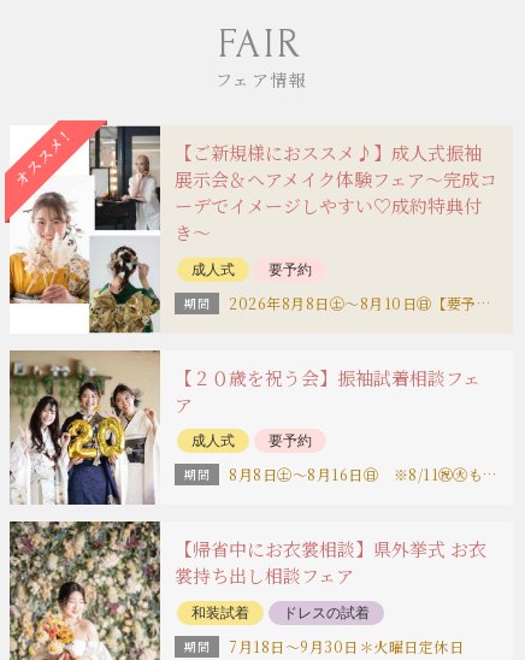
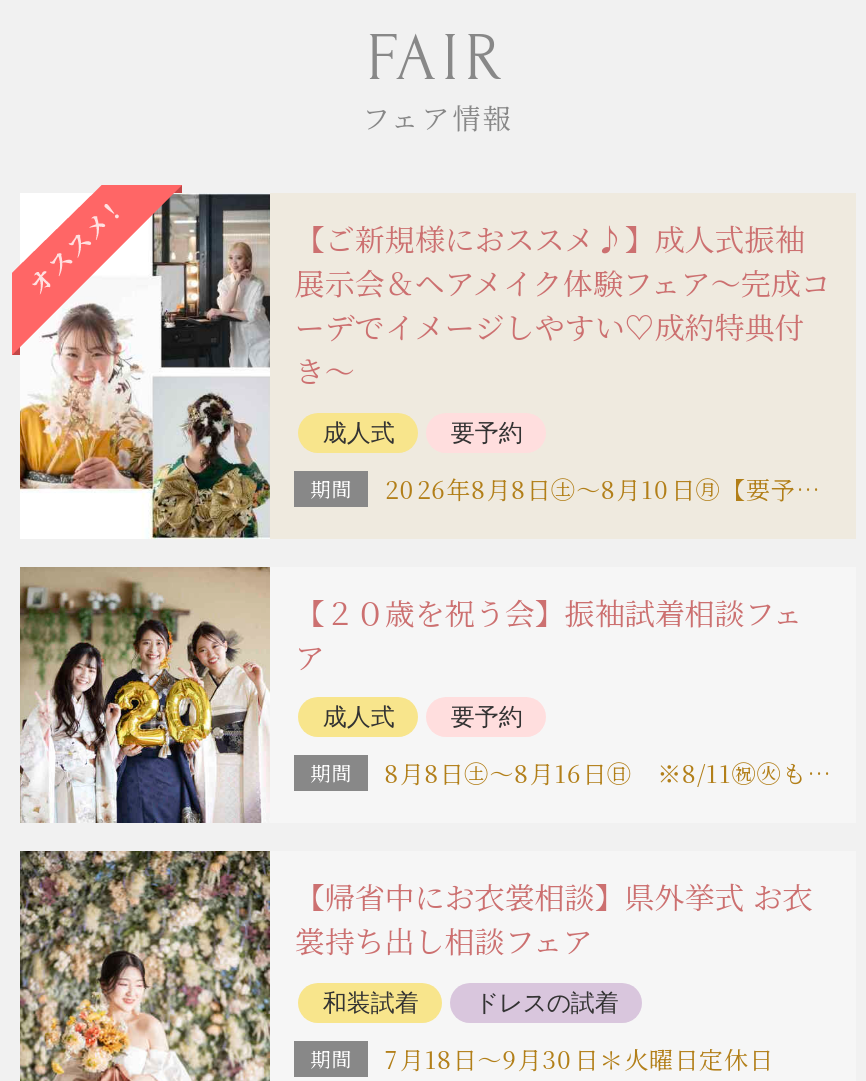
- 2026年8月8日㊏～8月10日㊐【要予約】
+ 2026年8月8日㊏～8月10日㊊【要予約】
